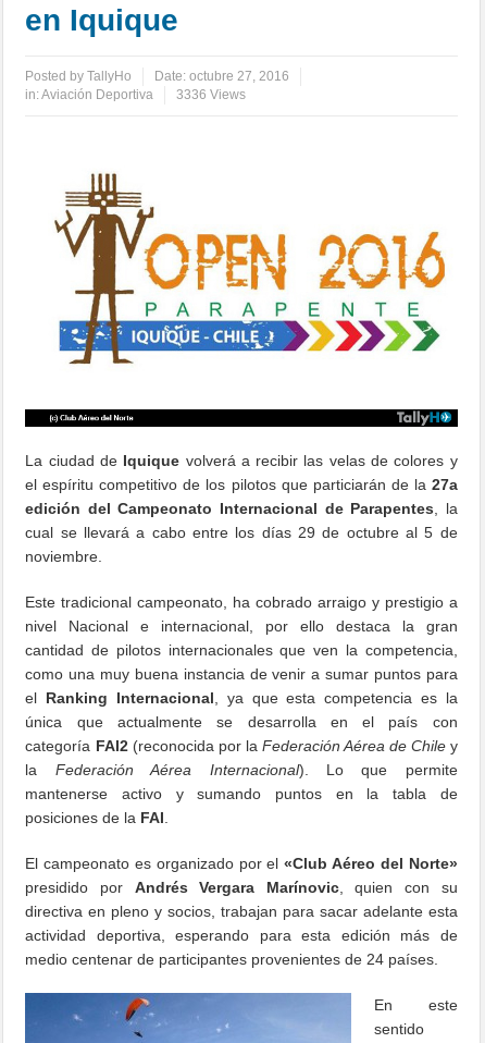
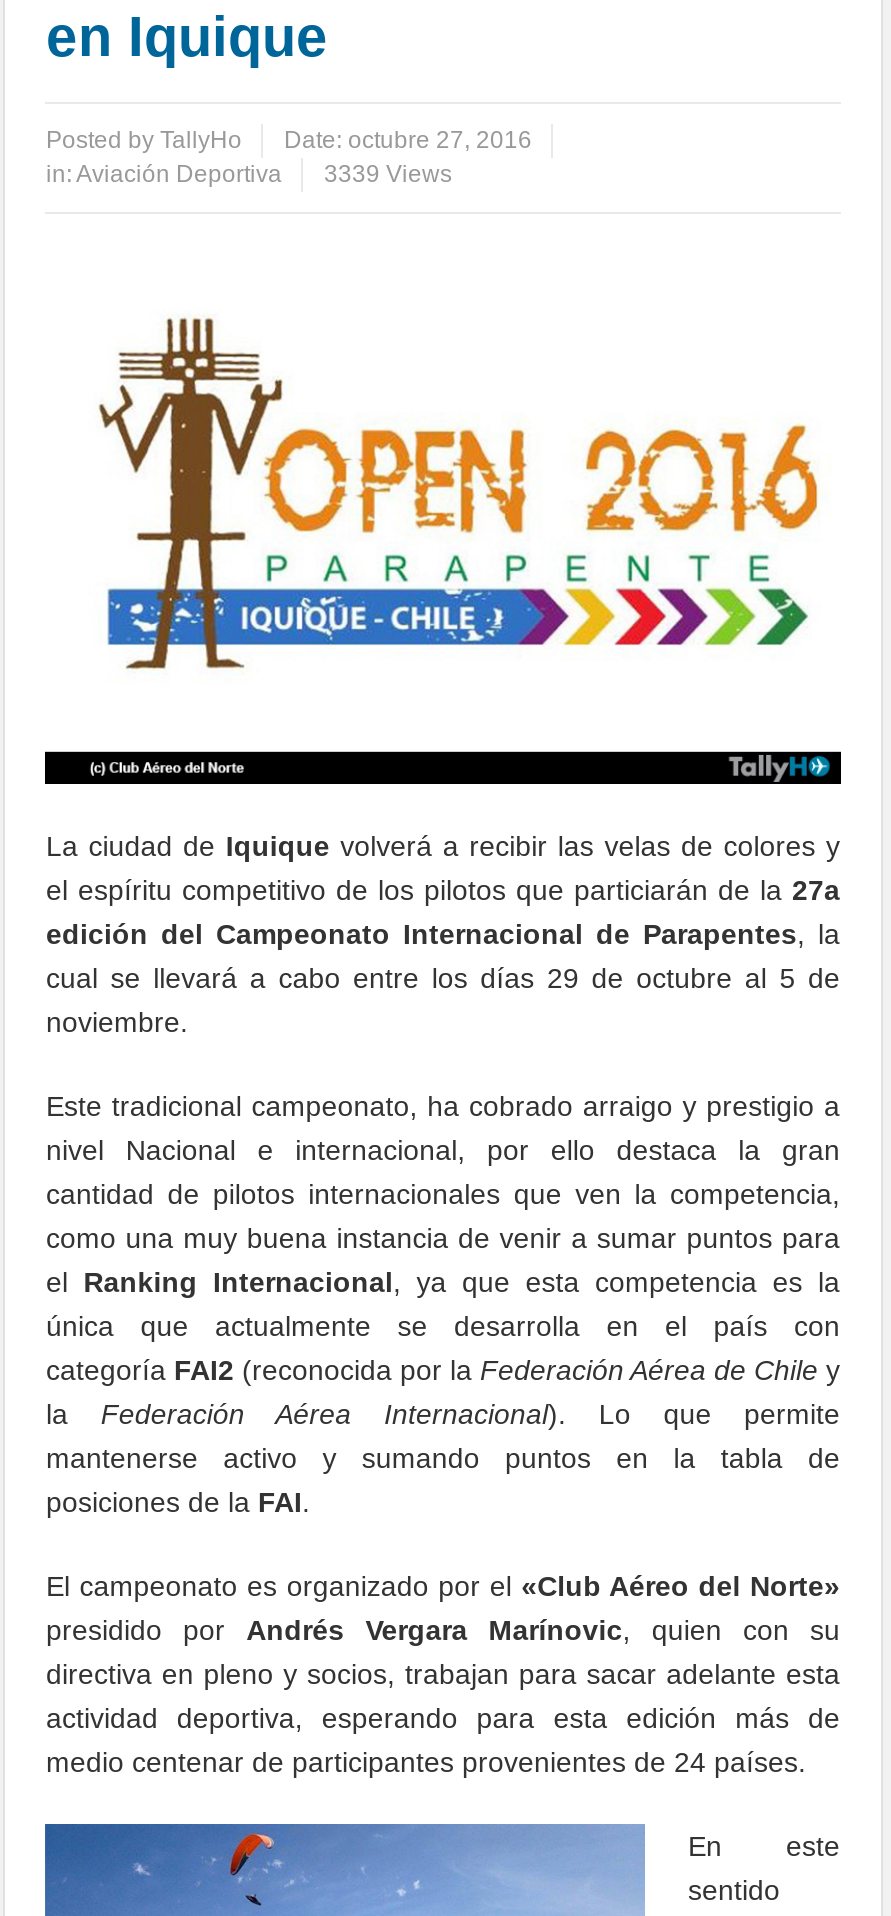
- in: Aviación Deportiva 3336 Views
+ in: Aviación Deportiva 3339 Views
